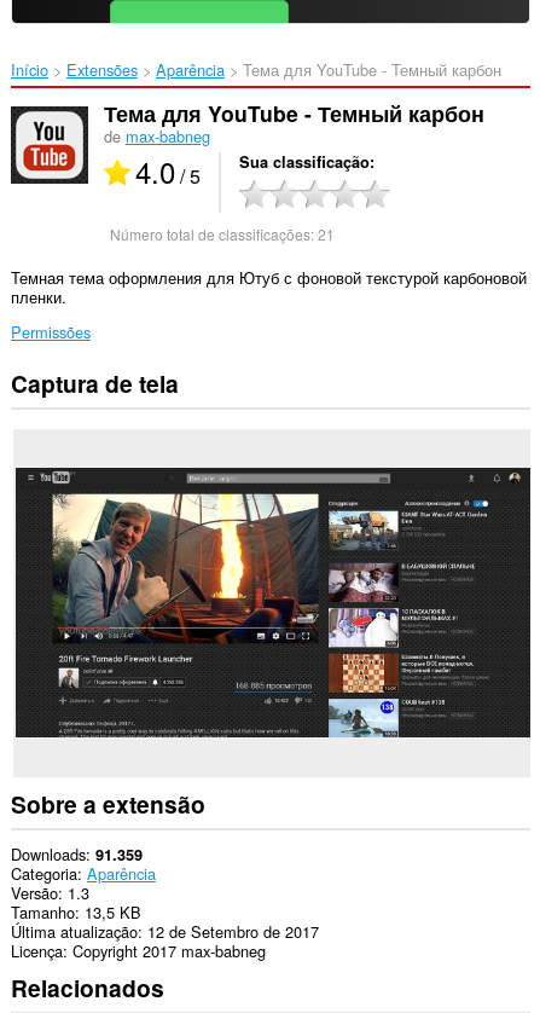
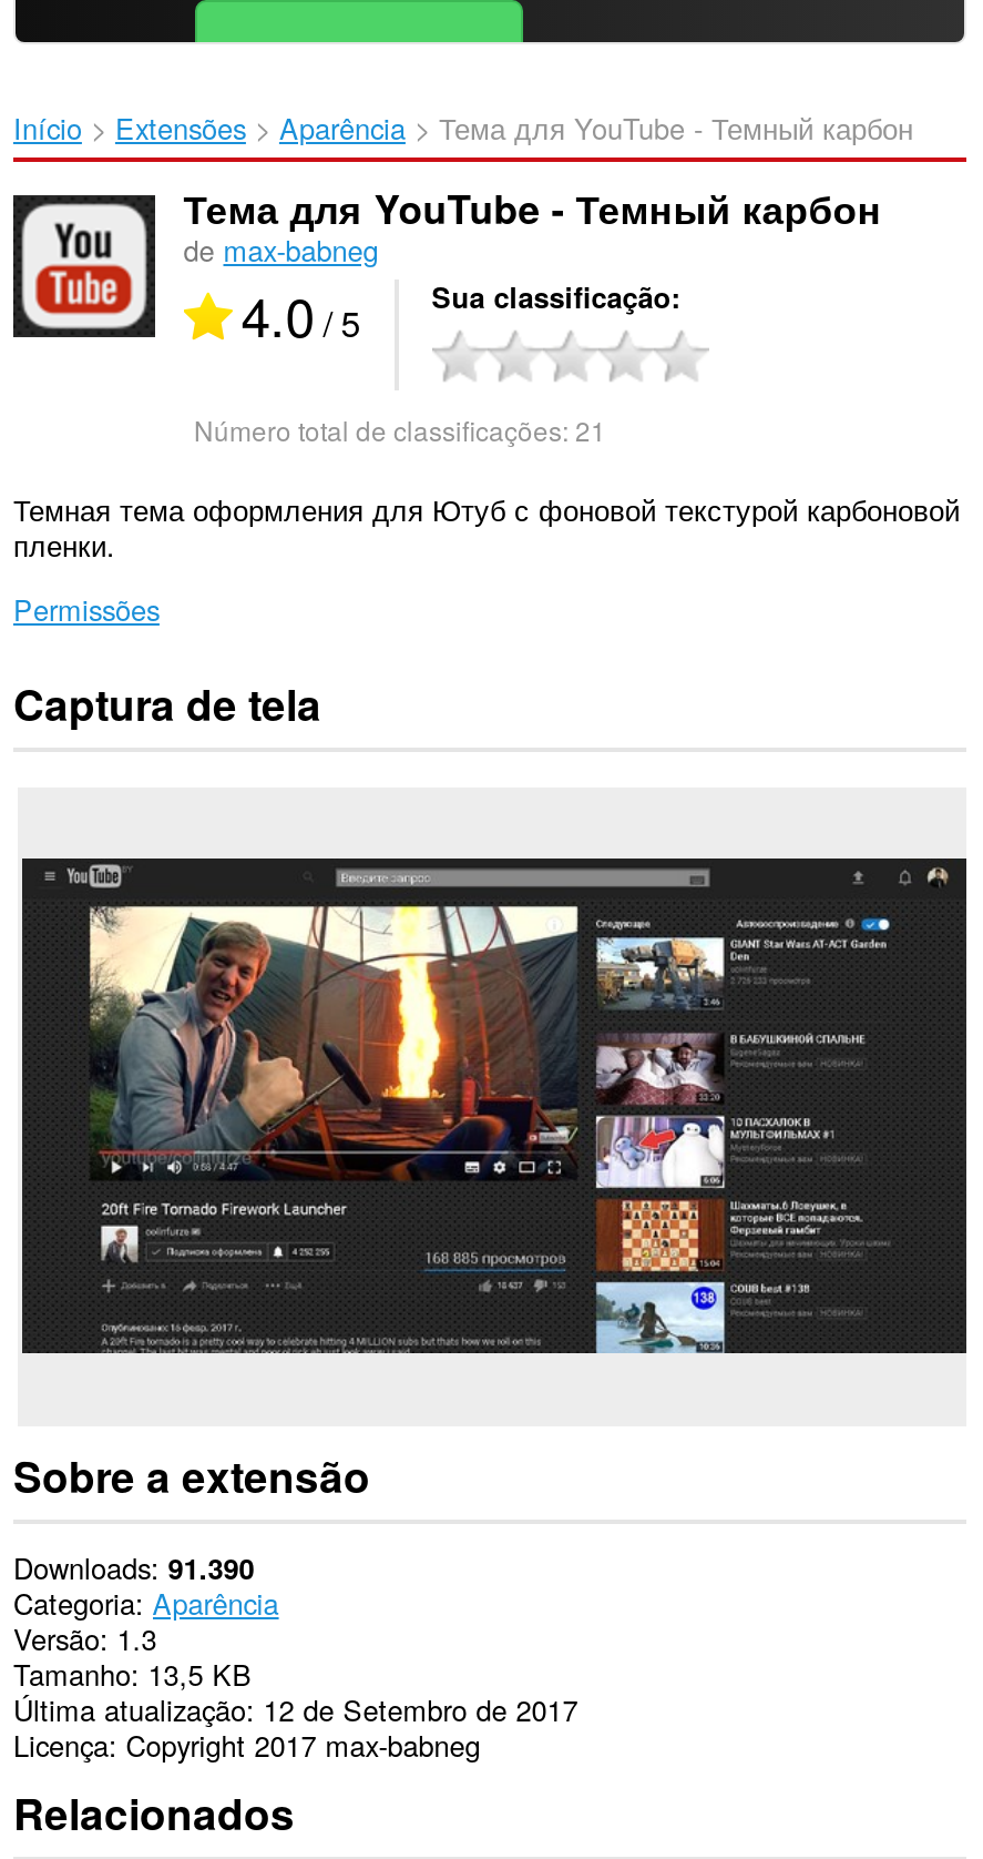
- Downloads 91.359
+ Downloads 91.390
